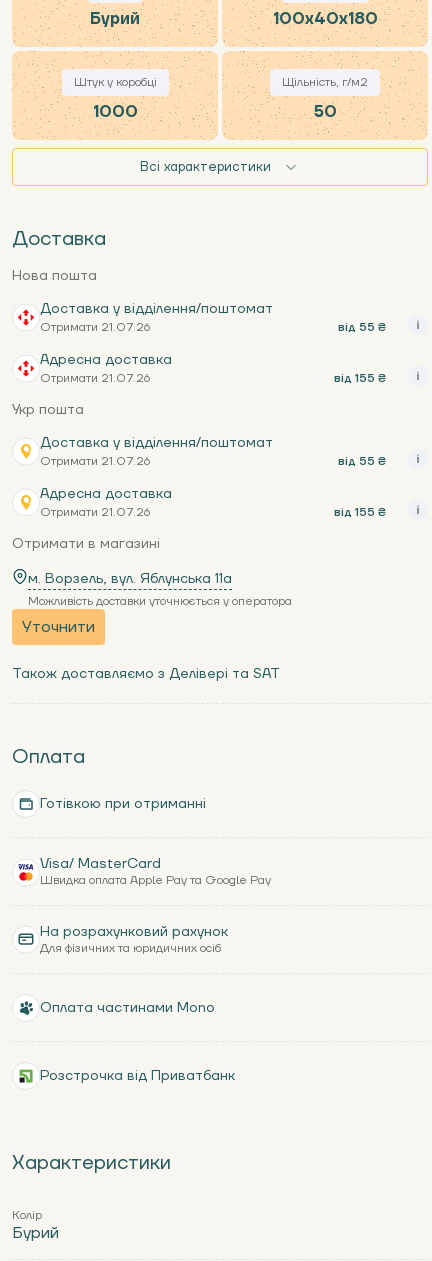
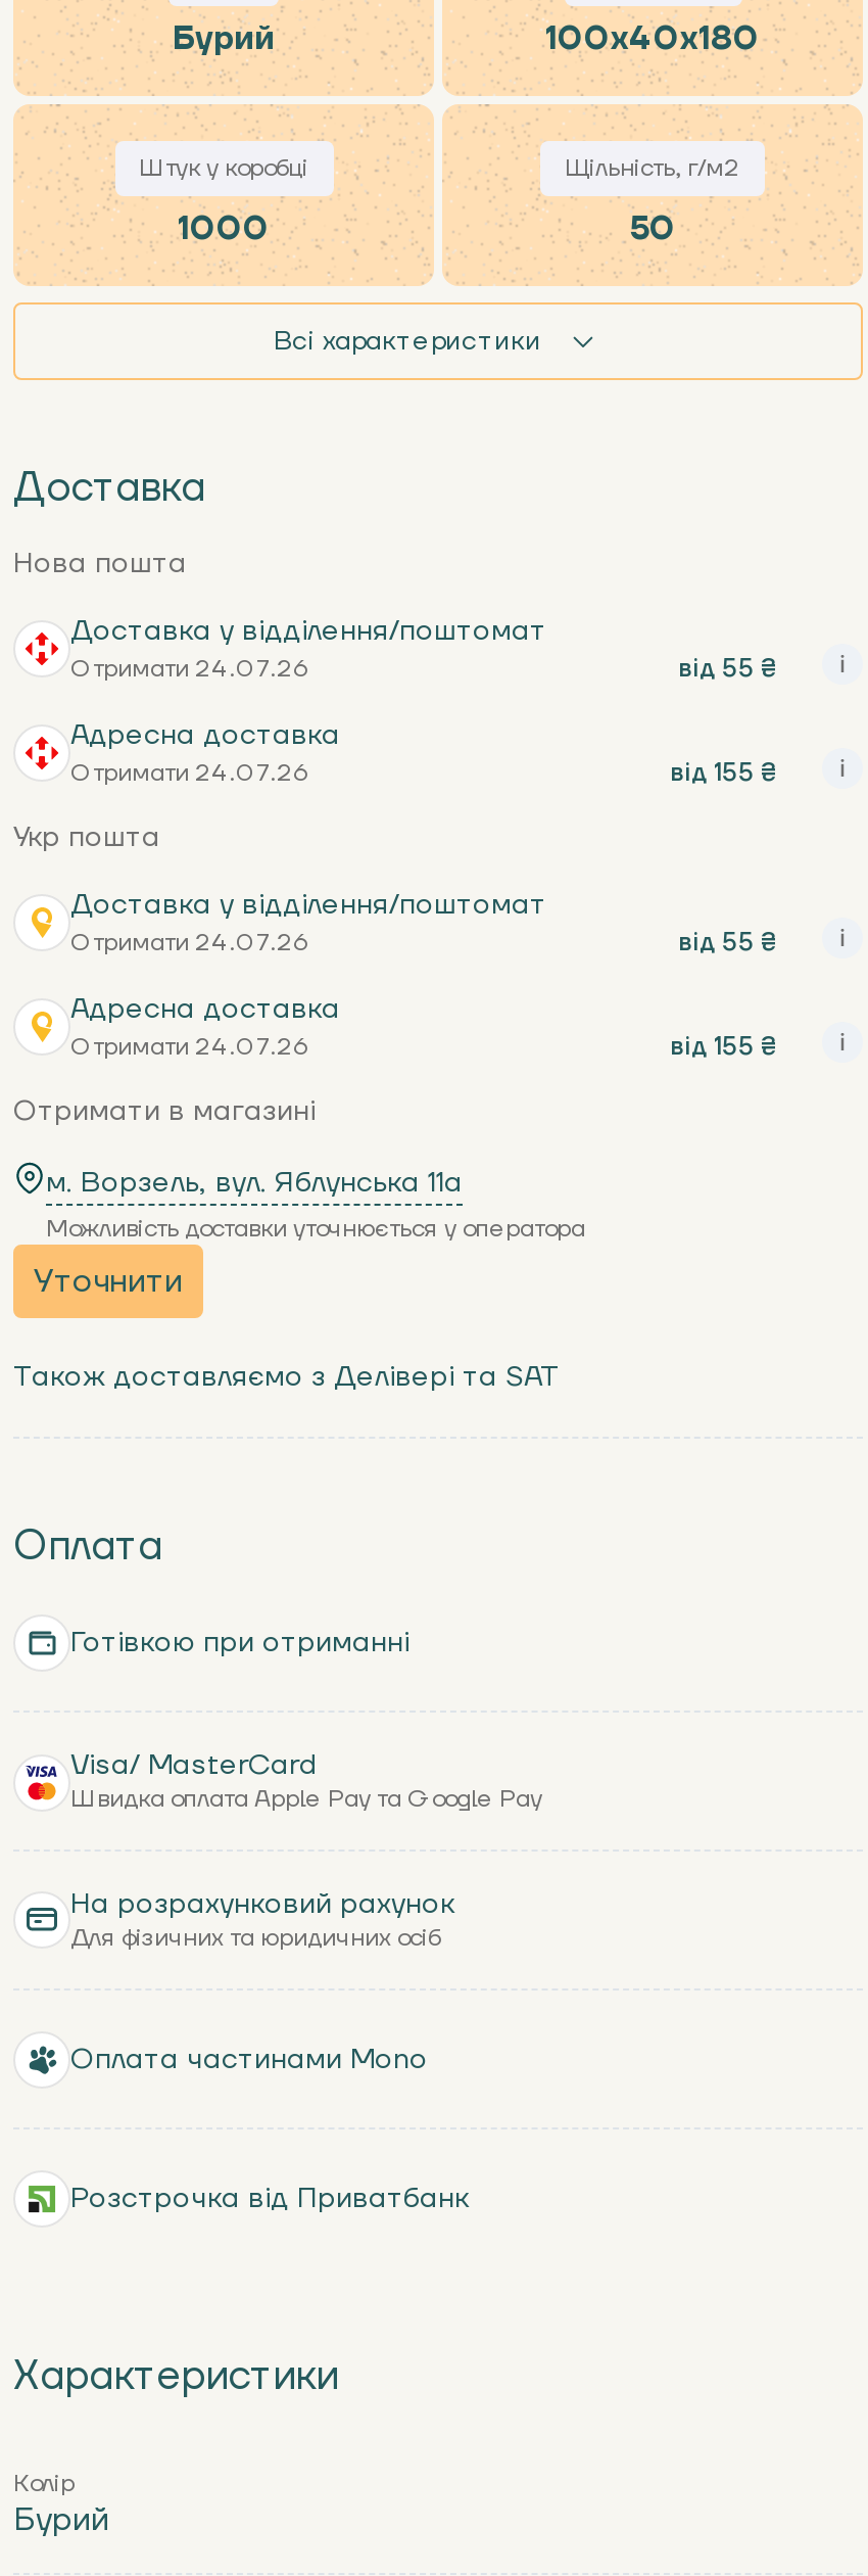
- Отримати 21.07.26
+ Отримати 24.07.26

- Отримати 21.07.26
+ Отримати 24.07.26

- Отримати 21.07.26
+ Отримати 24.07.26

- Отримати 21.07.26
+ Отримати 24.07.26
